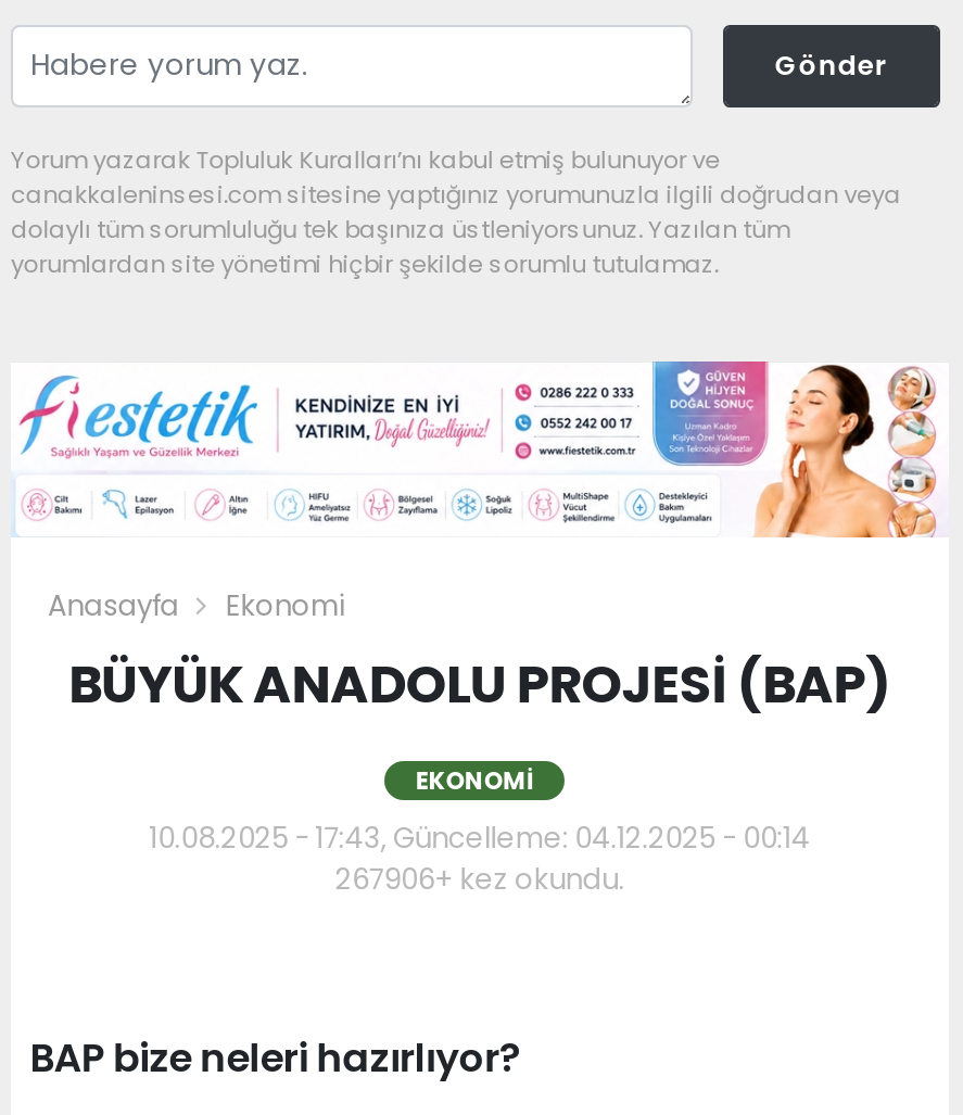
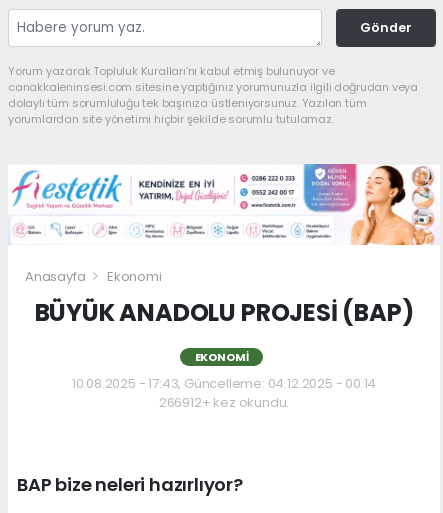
- 267906+ kez okundu.
+ 266912+ kez okundu.
